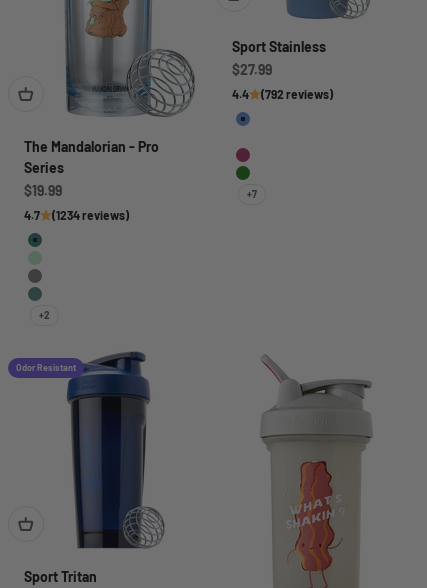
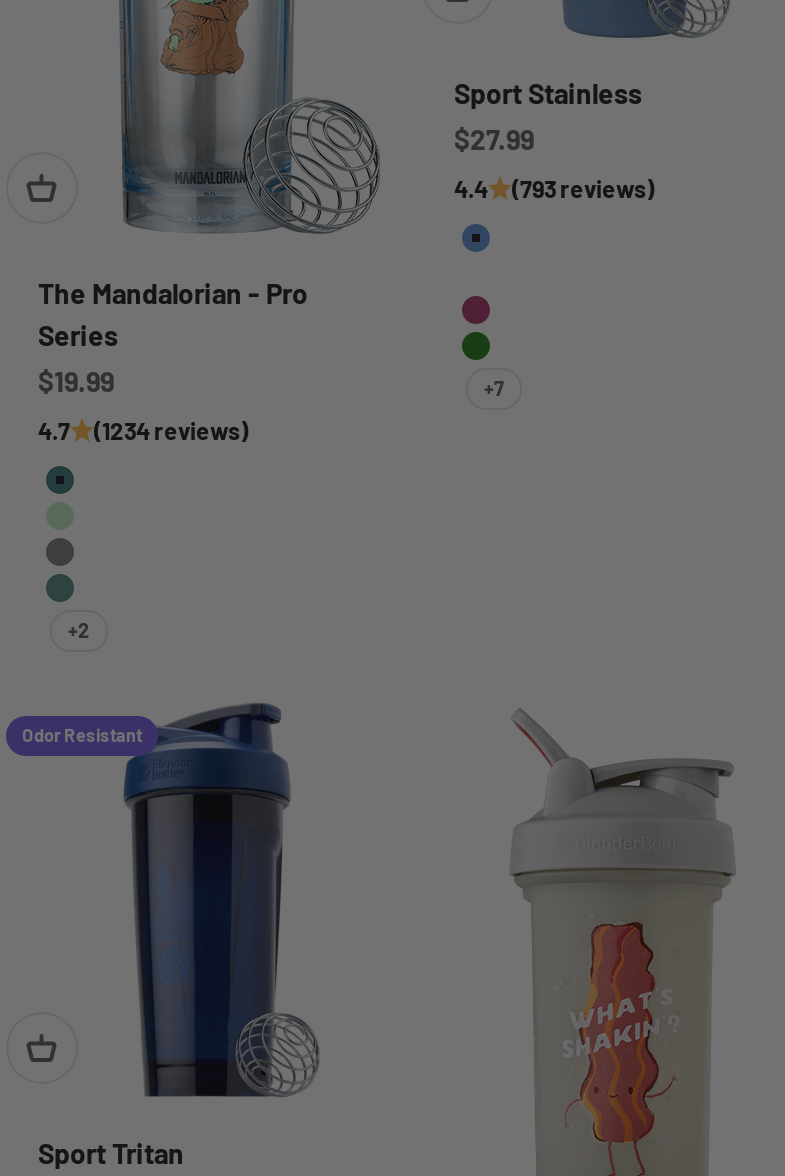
- 4.4 (792 reviews)
+ 4.4 (793 reviews)
